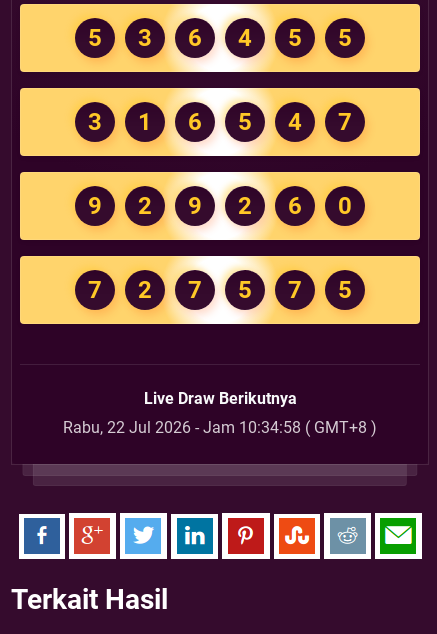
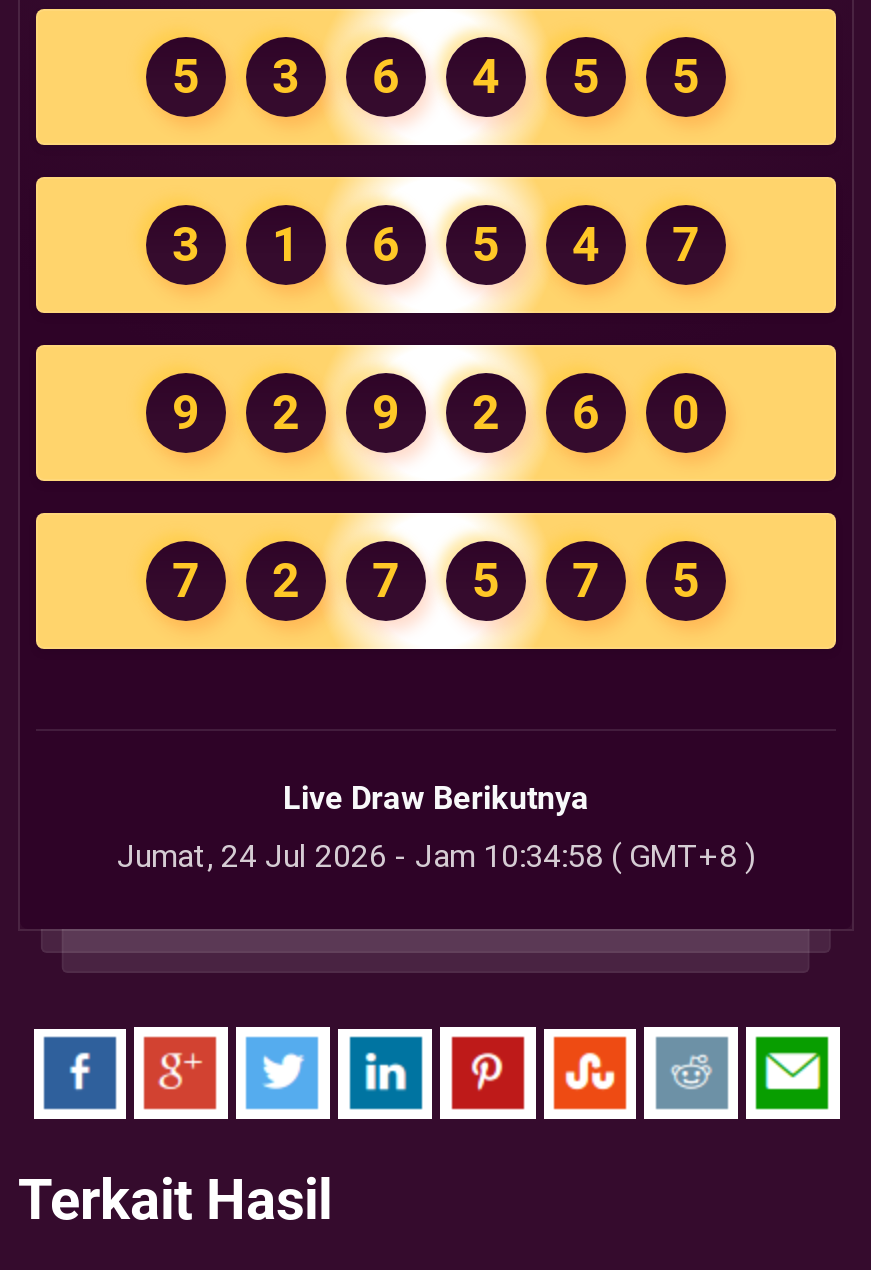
- Rabu, 22 Jul 2026 - Jam 10:34:58 ( GMT+8 )
+ Jumat, 24 Jul 2026 - Jam 10:34:58 ( GMT+8 )
